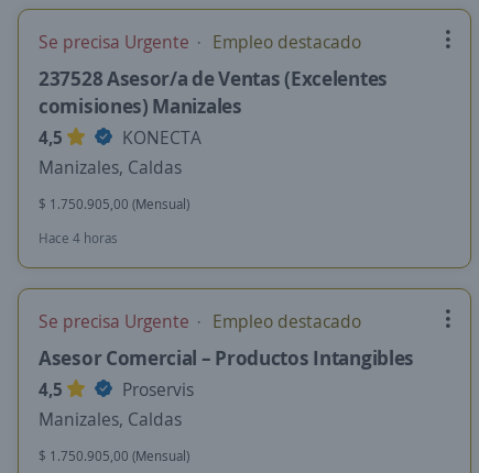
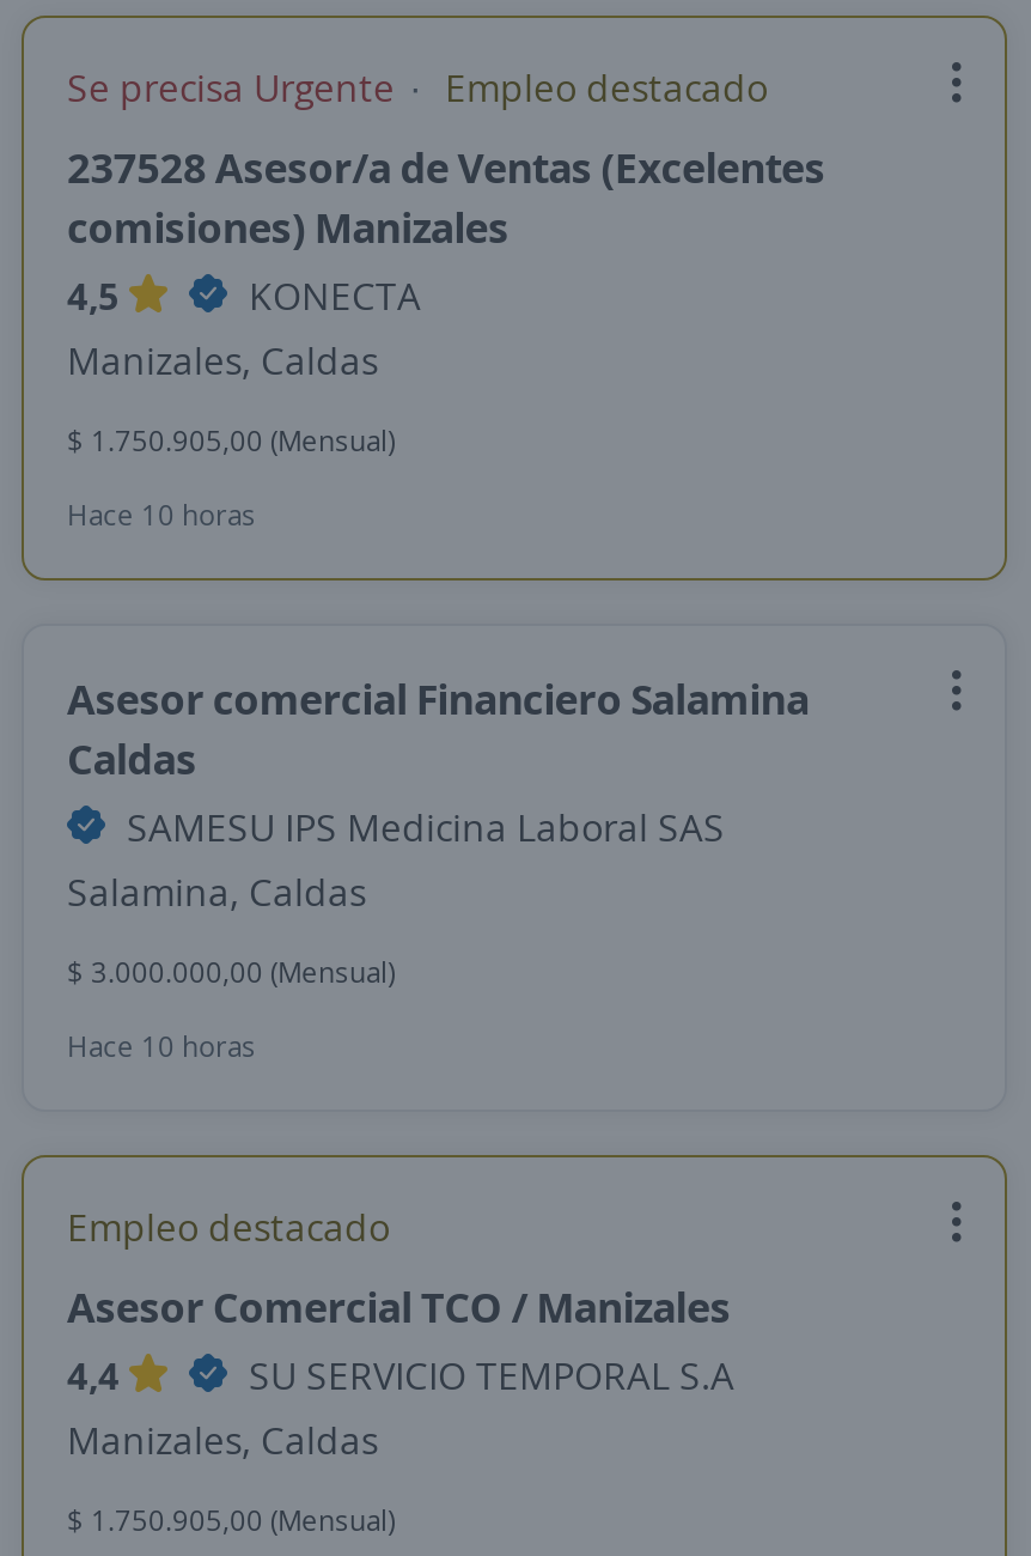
- Hace 4 horas
+ Hace 10 horas
+ Asesor comercial Financiero Salamina
+ Caldas
+ SAMESU IPS Medicina Laboral SAS
+ Salamina, Caldas
+ $ 3.000.000,00 (Mensual)
+ Hace 10 horas

- Se precisa Urgente Empleo destacado
- Asesor Comercial – Productos Intangibles
- 4,5
- Proservis
+ Empleo destacado
+ Asesor Comercial TCO / Manizales
+ 4,4
+ SU SERVICIO TEMPORAL S.A
